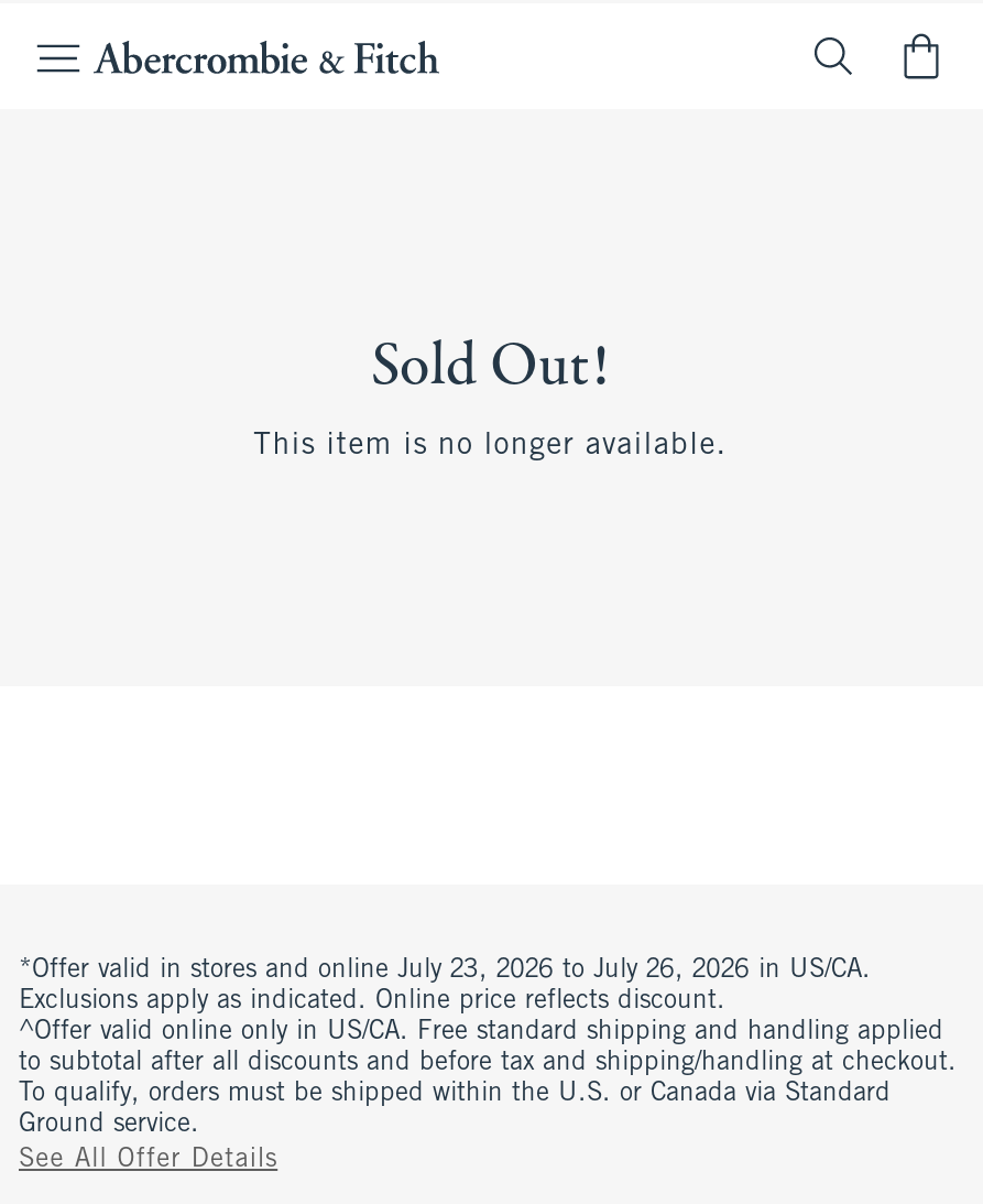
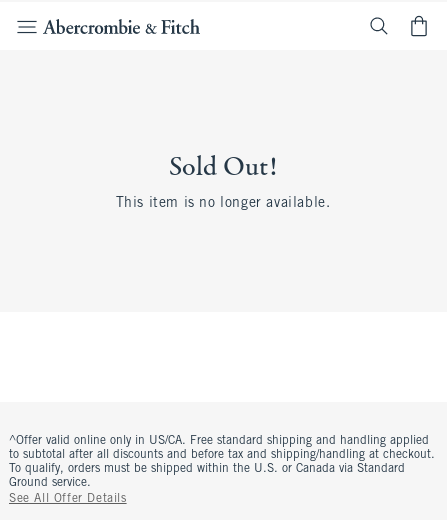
- *Offer valid in stores and online July 23, 2026 to July 26, 2026 in US/CA.
- Exclusions apply as indicated. Online price reflects discount.
